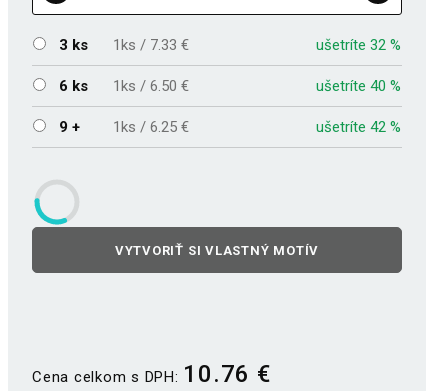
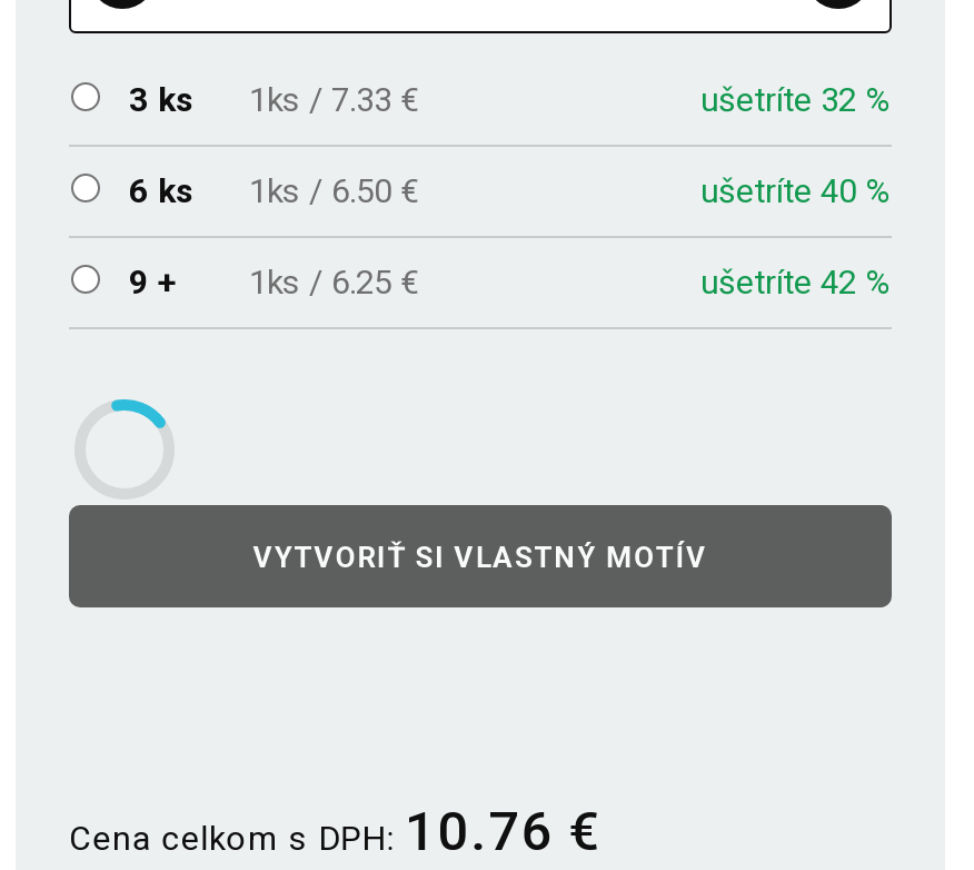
- [image]
+ [image]
